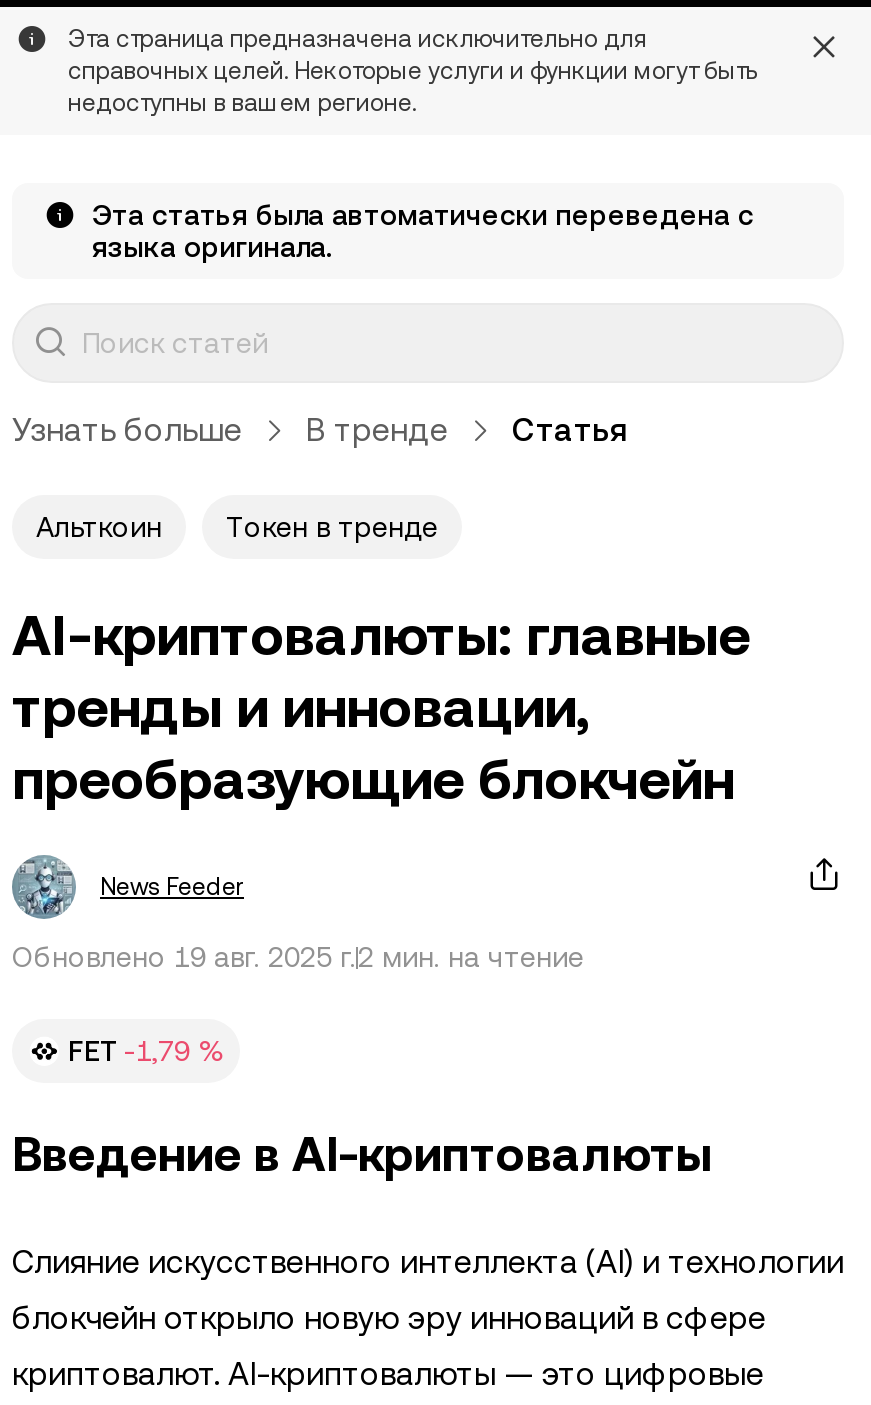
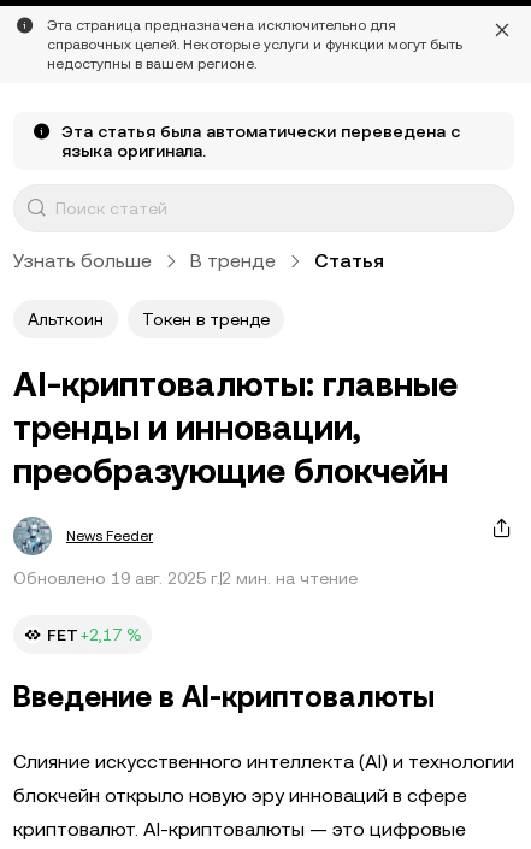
- FET -1,79 %
+ FET +2,17 %
